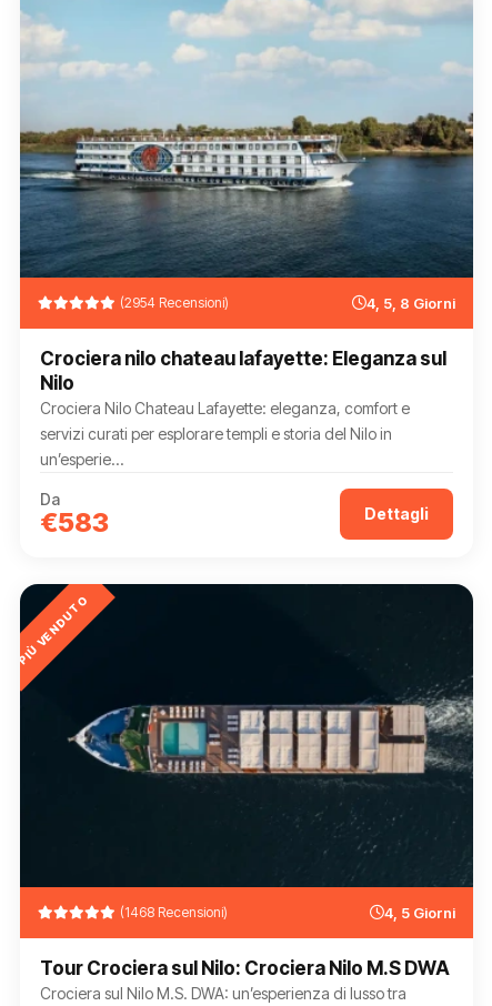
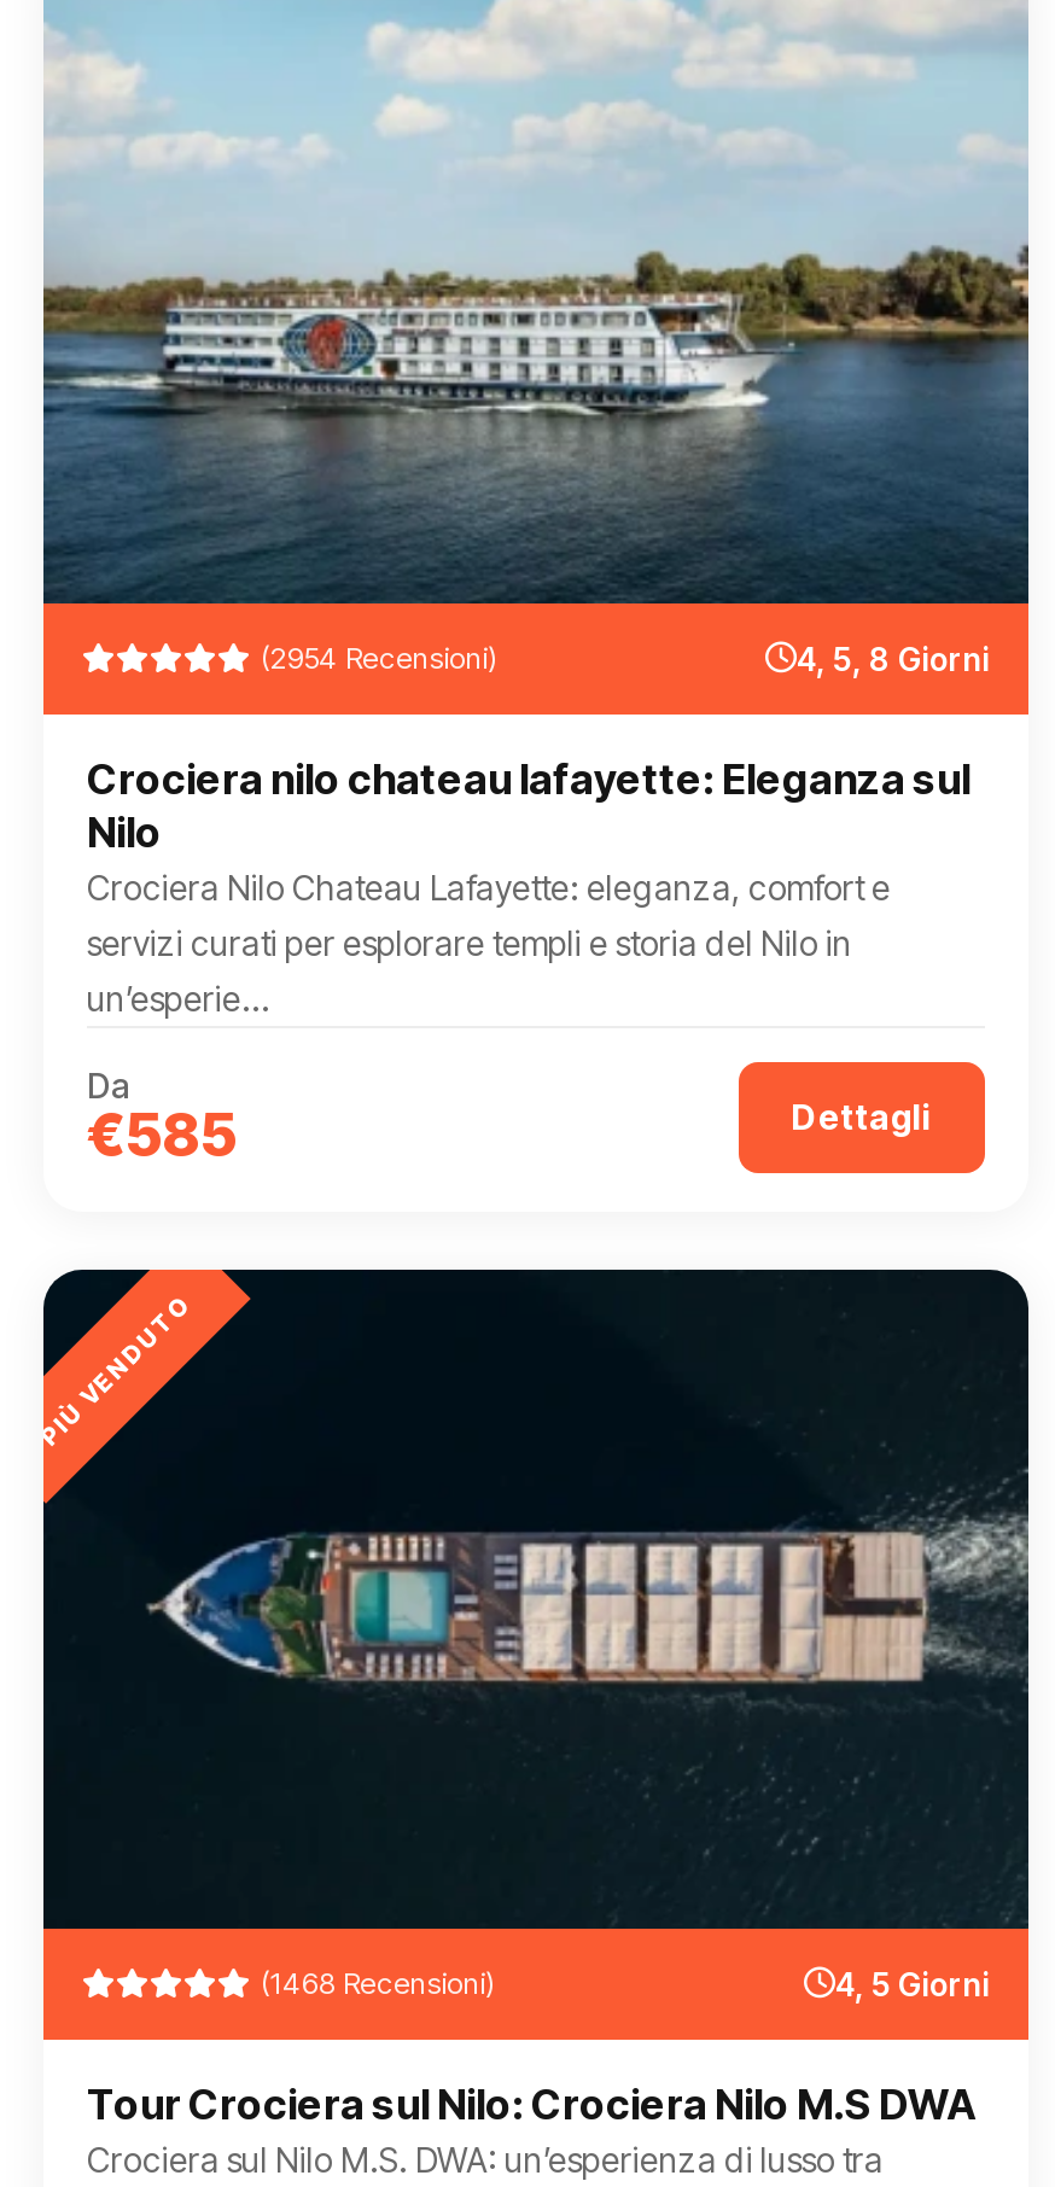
- €583
+ €585
